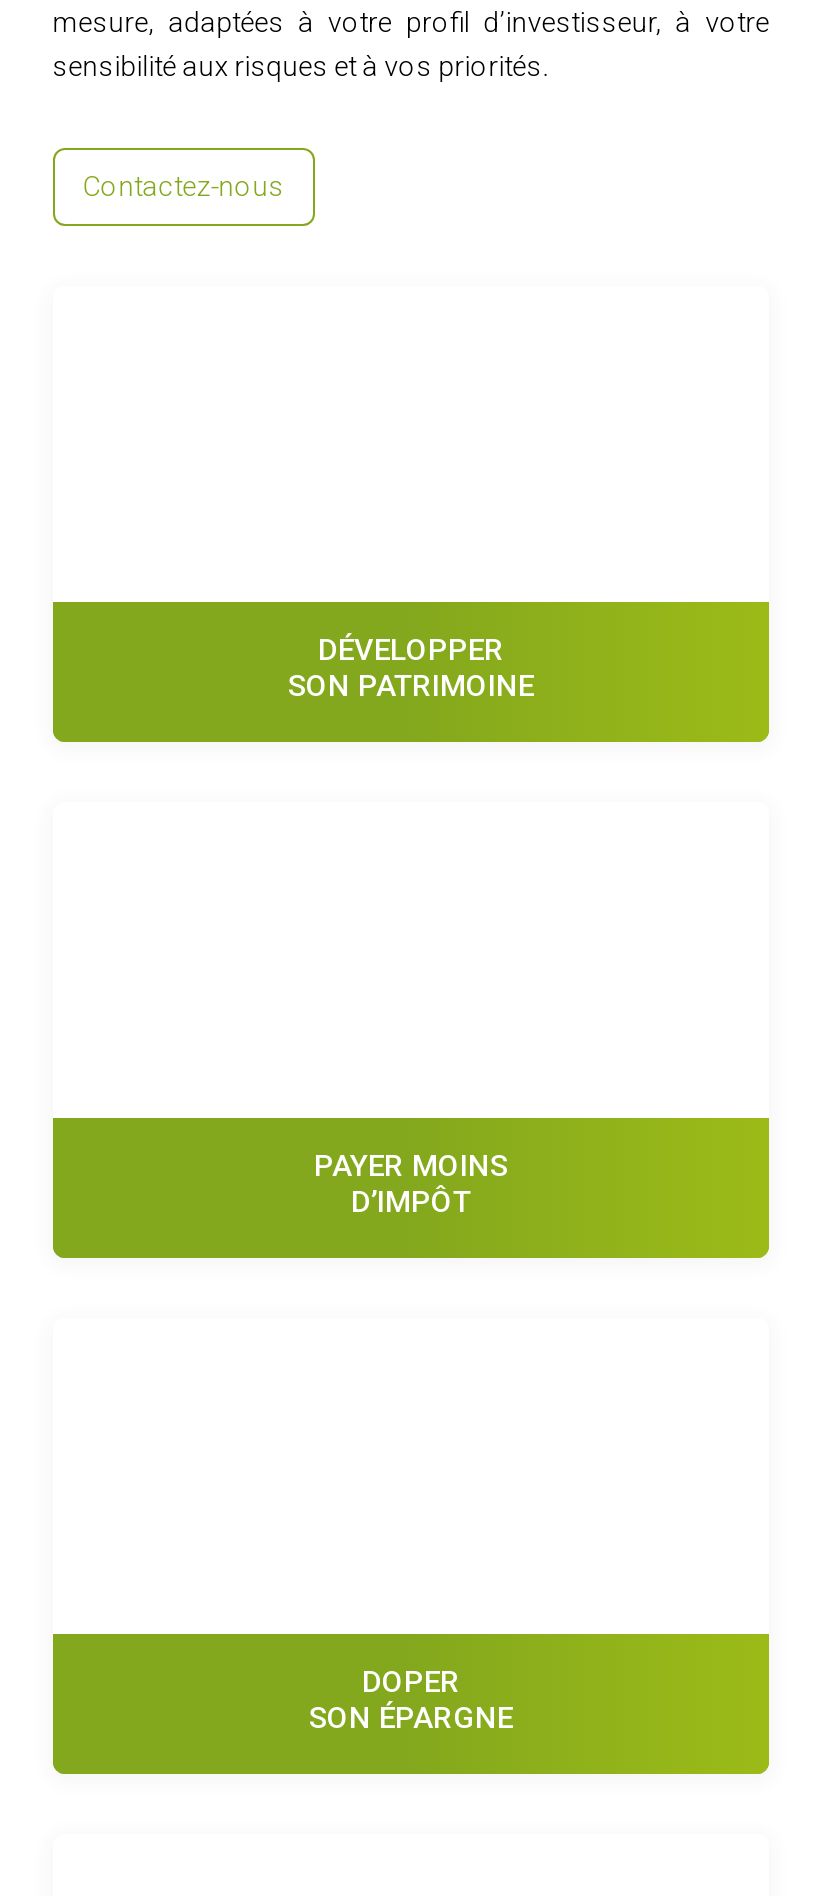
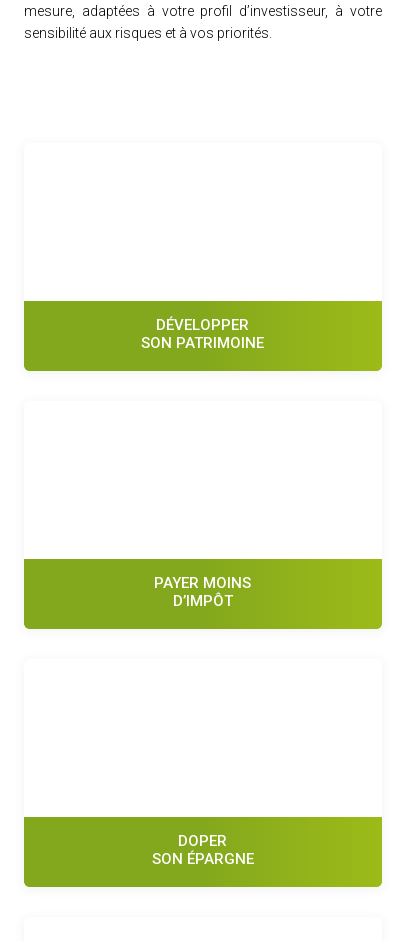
- Contactez-nous
